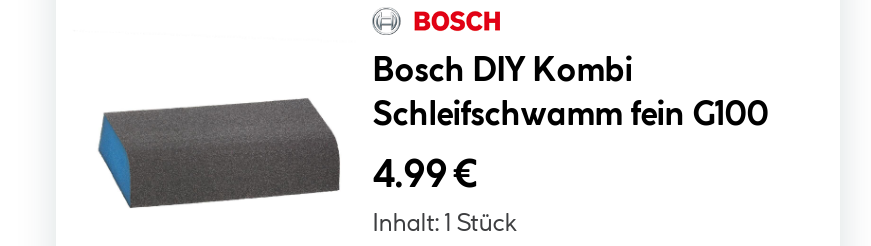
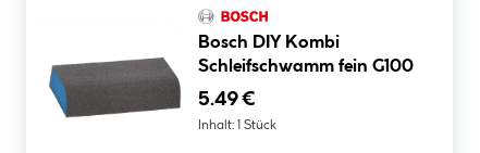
- 4.99 €
+ 5.49 €
